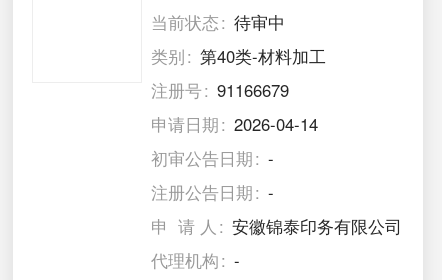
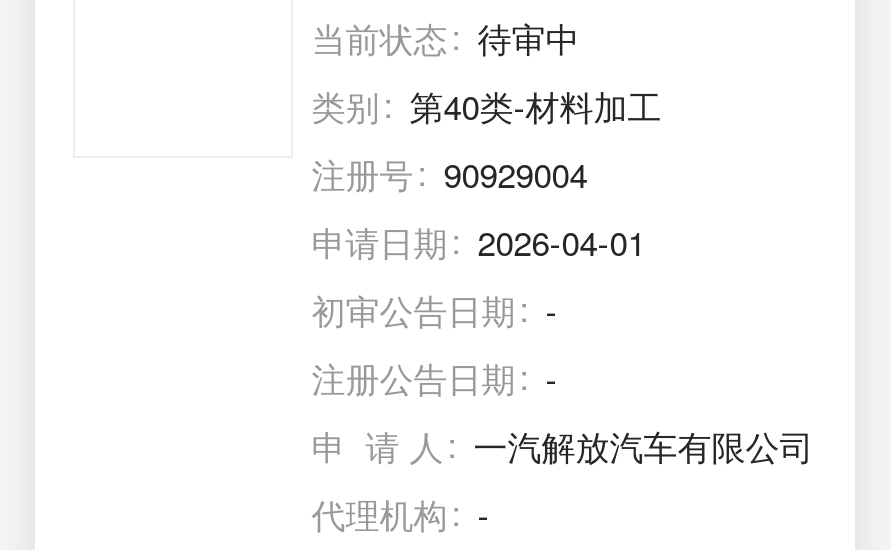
- 注册号 91166679
+ 注册号 90929004

- 申请日期 2026-04-14
+ 申请日期 2026-04-01

- 安徽锦泰印务有限公司
+ 一汽解放汽车有限公司
